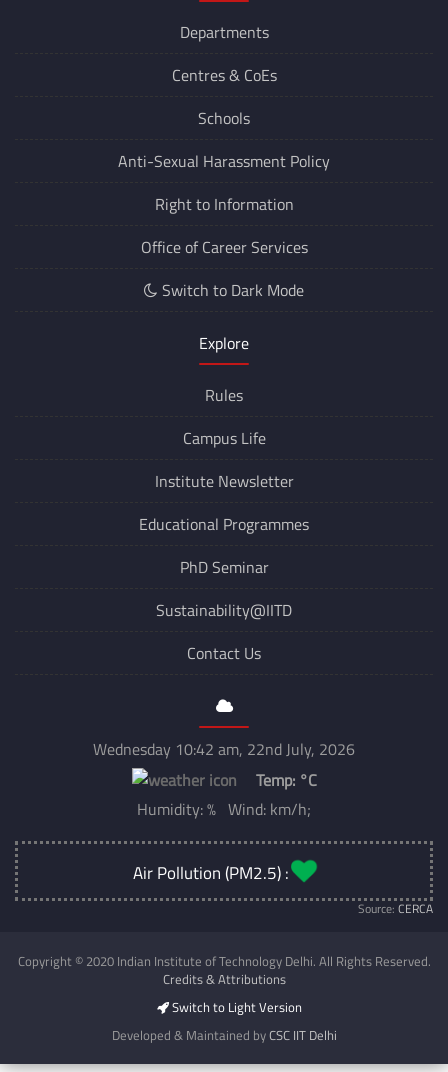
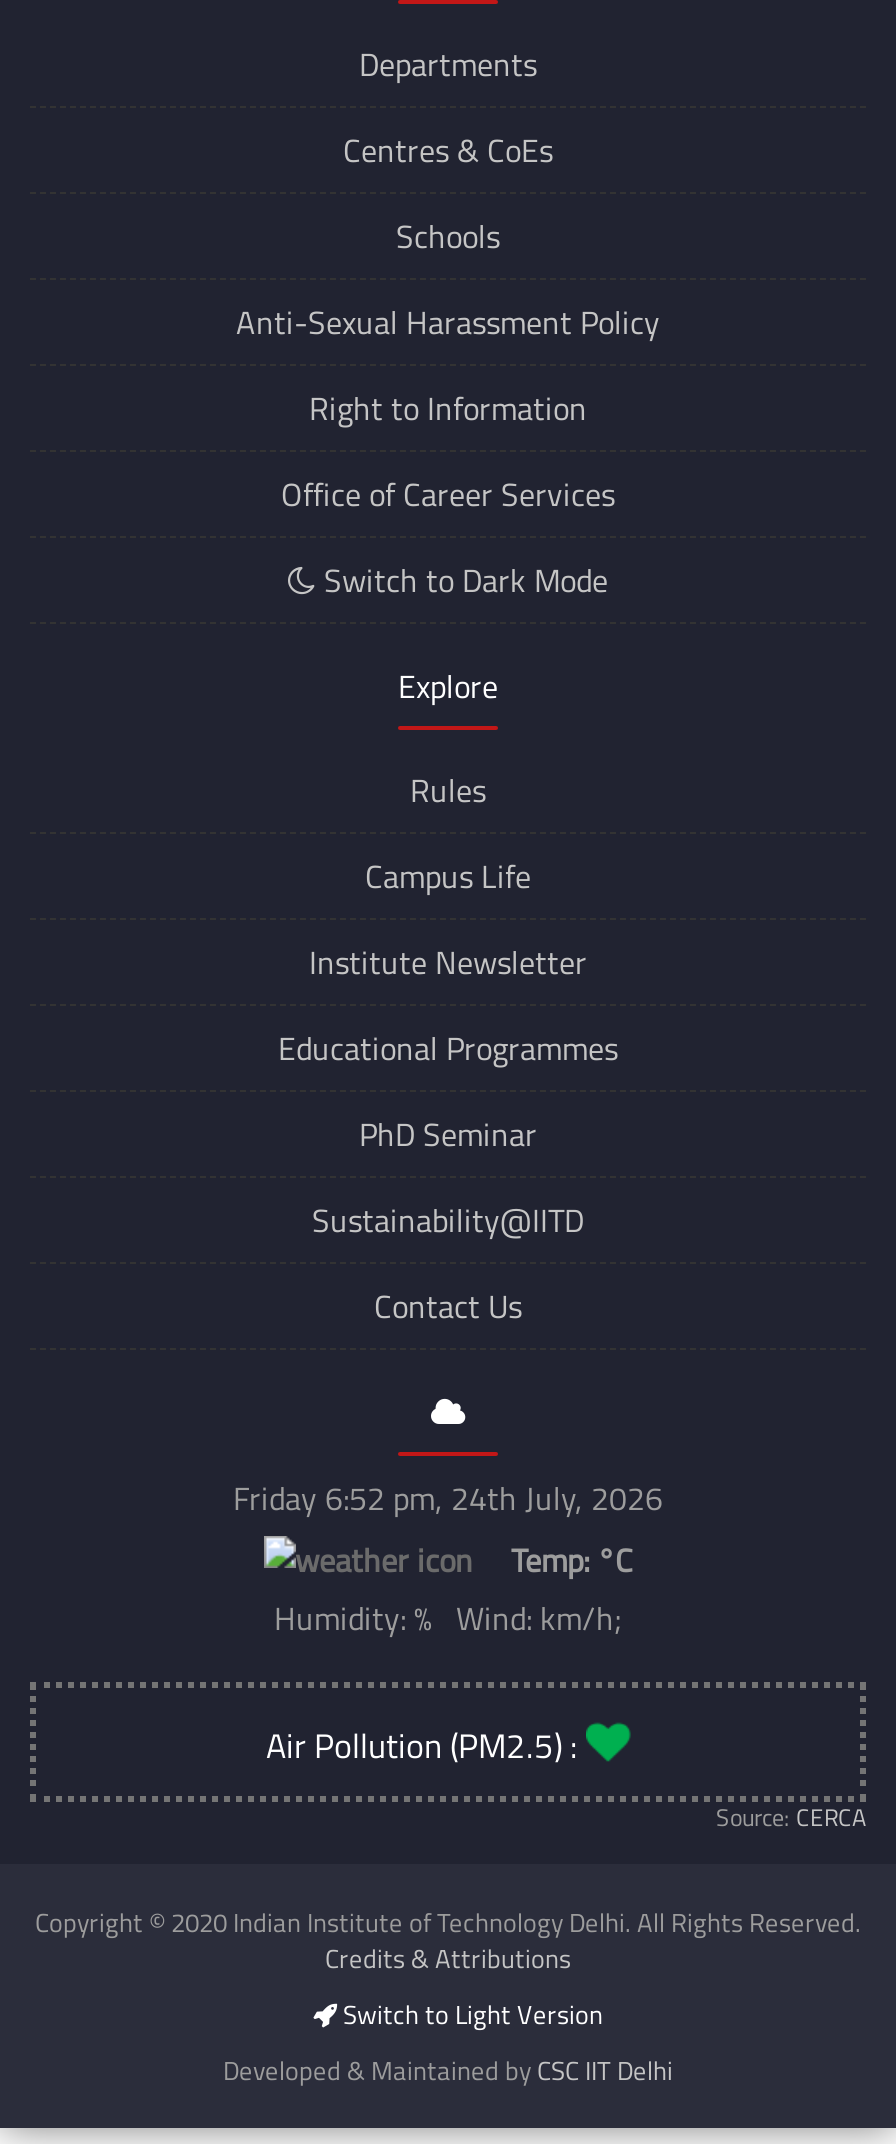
- Wednesday 10:42 am, 22nd July, 2026
+ Friday 6:52 pm, 24th July, 2026
